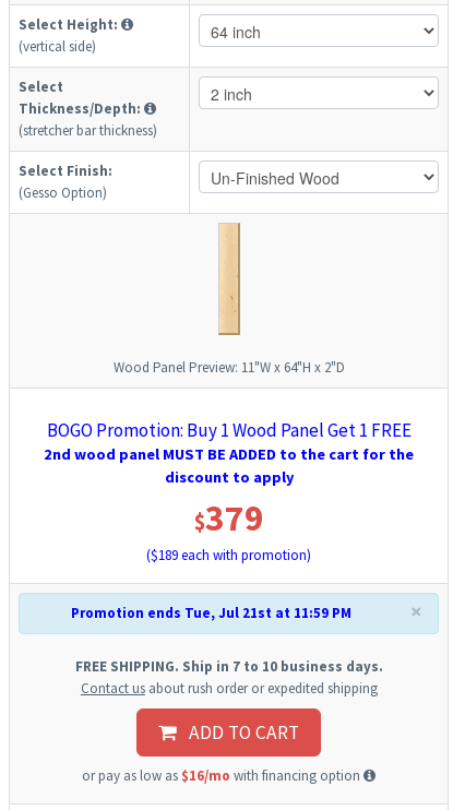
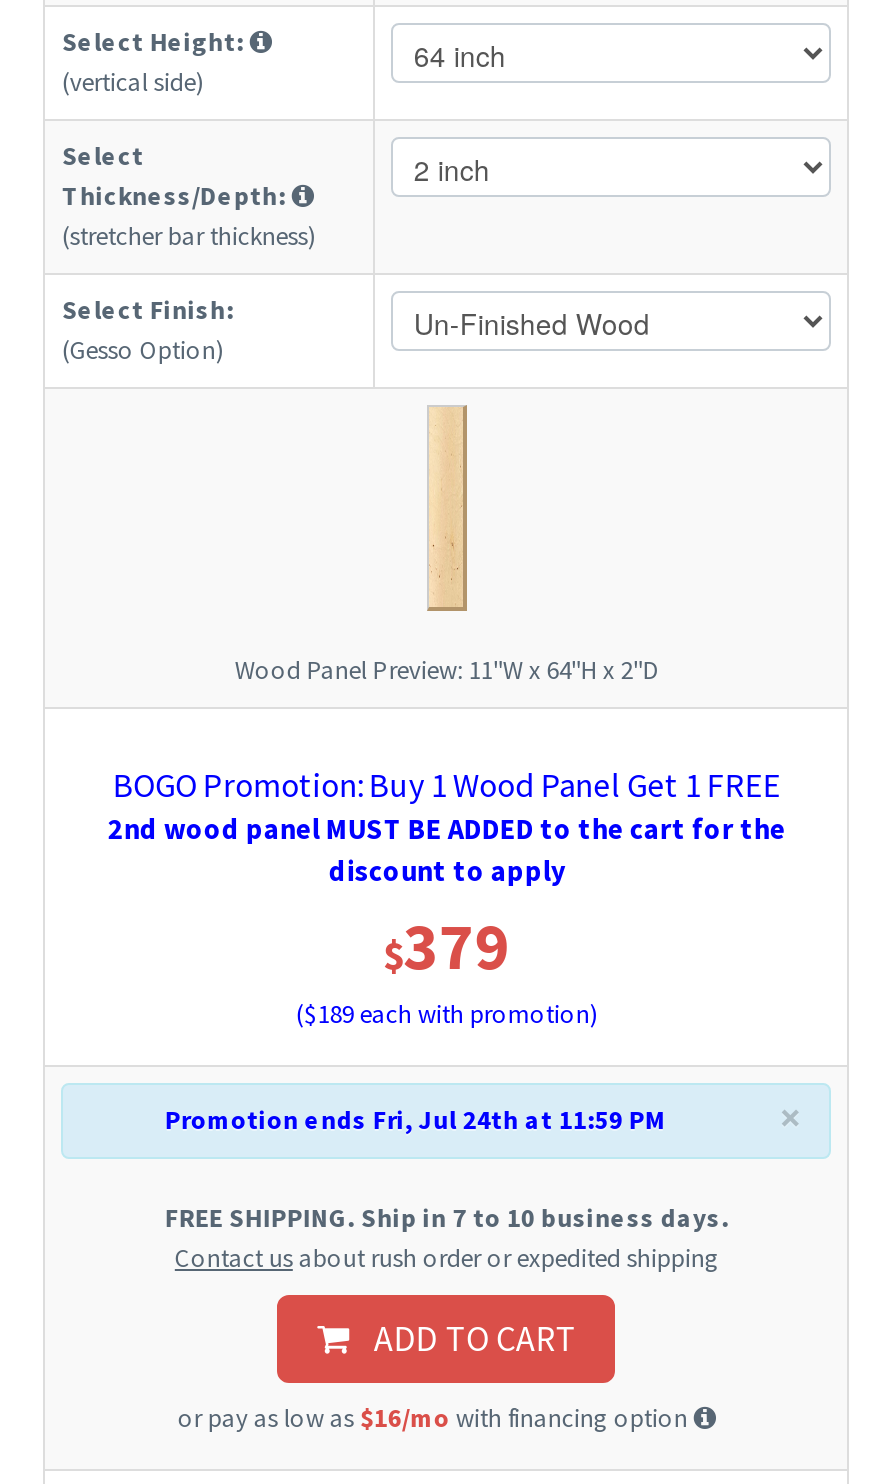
- Promotion ends Tue, Jul 21st at 11:59 PM
+ Promotion ends Fri, Jul 24th at 11:59 PM
